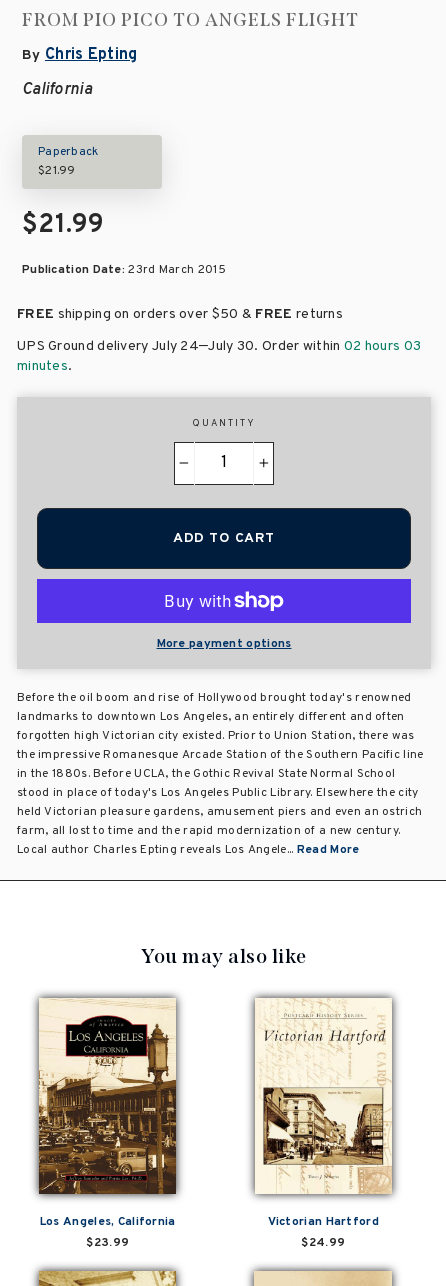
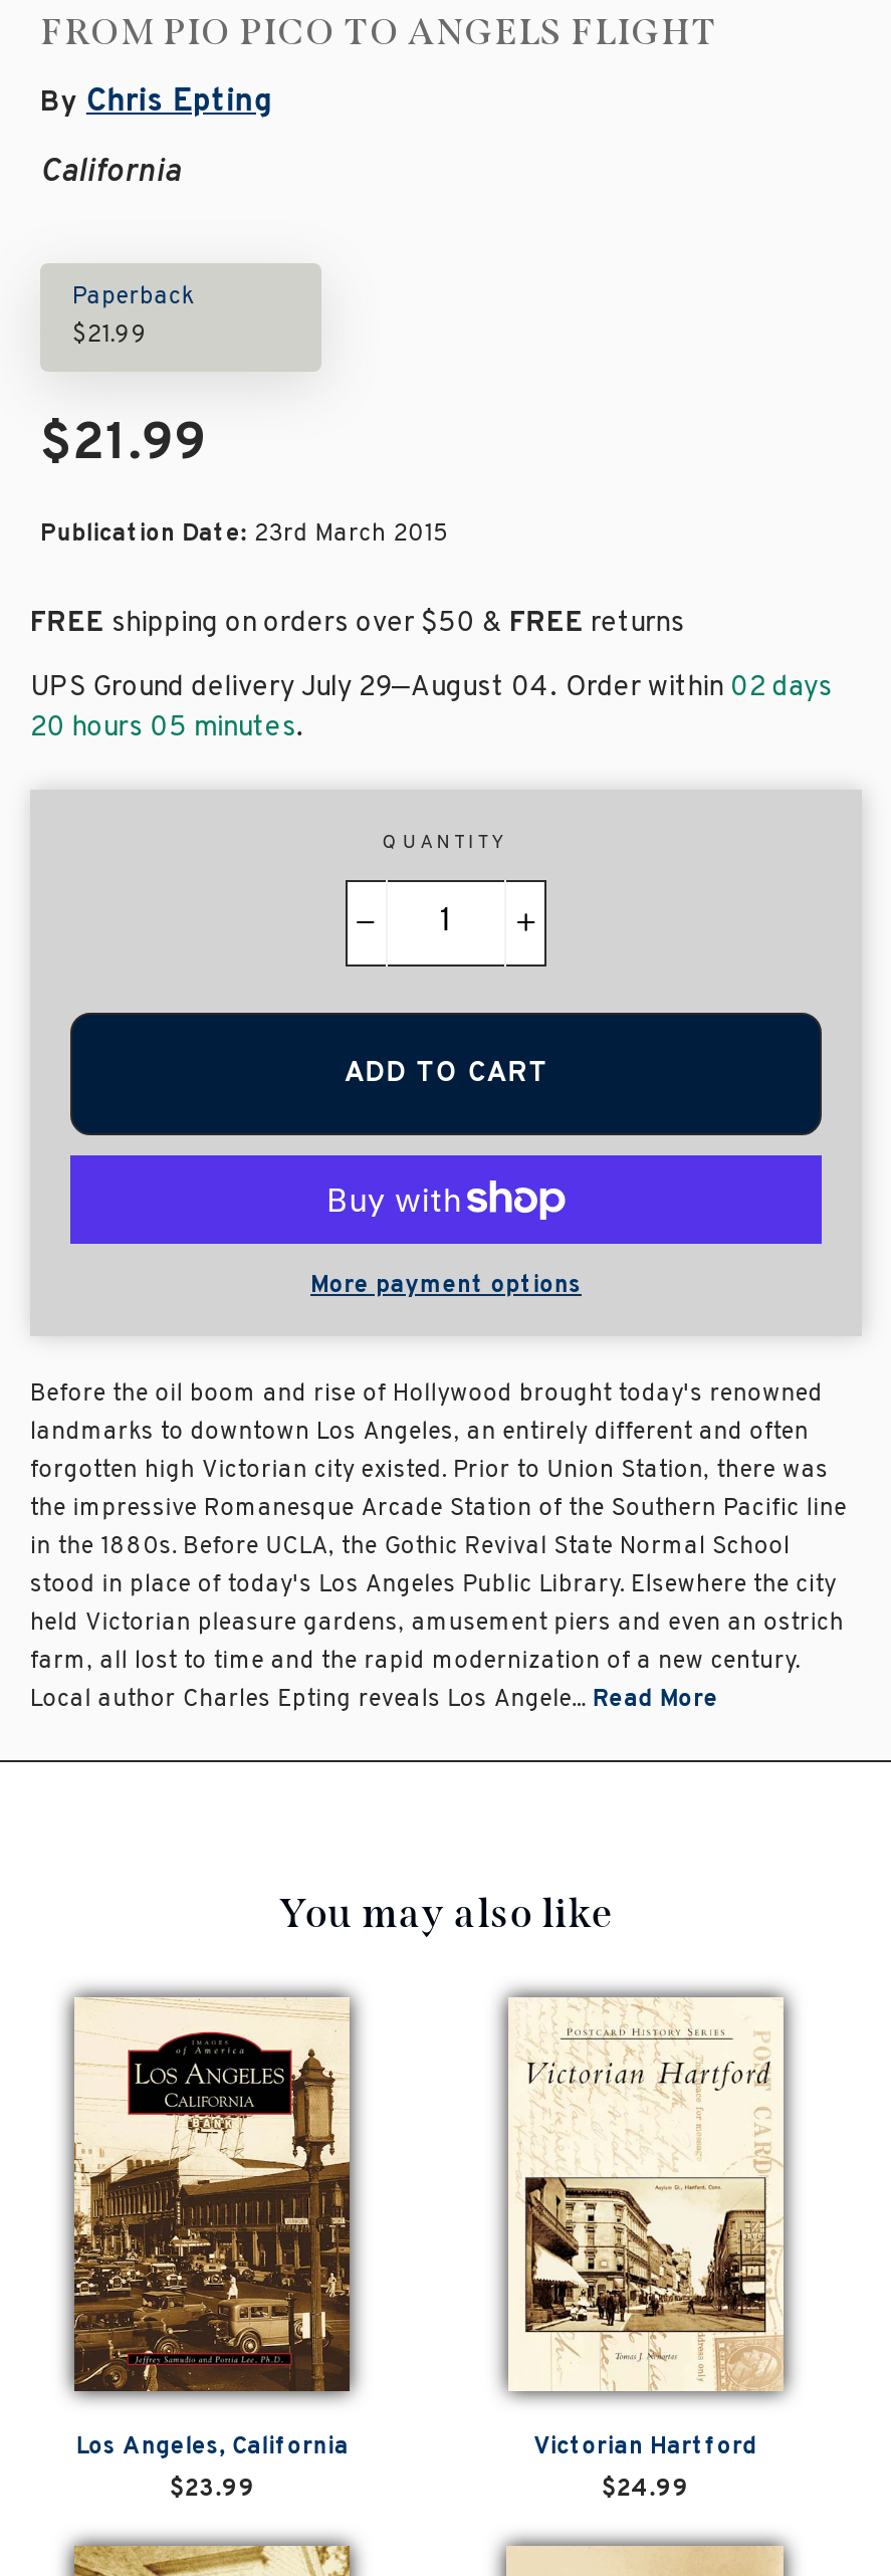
- UPS Ground delivery July 24–July 30. Order within 02 hours 03
- minutes.
+ UPS Ground delivery July 29–August 04. Order within 02 days
+ 20 hours 05 minutes.
